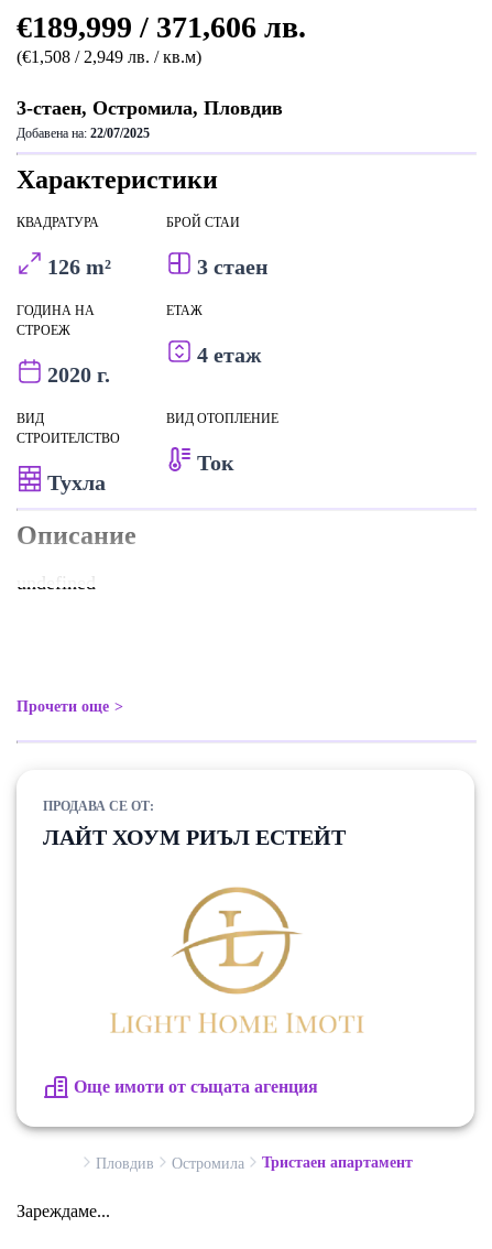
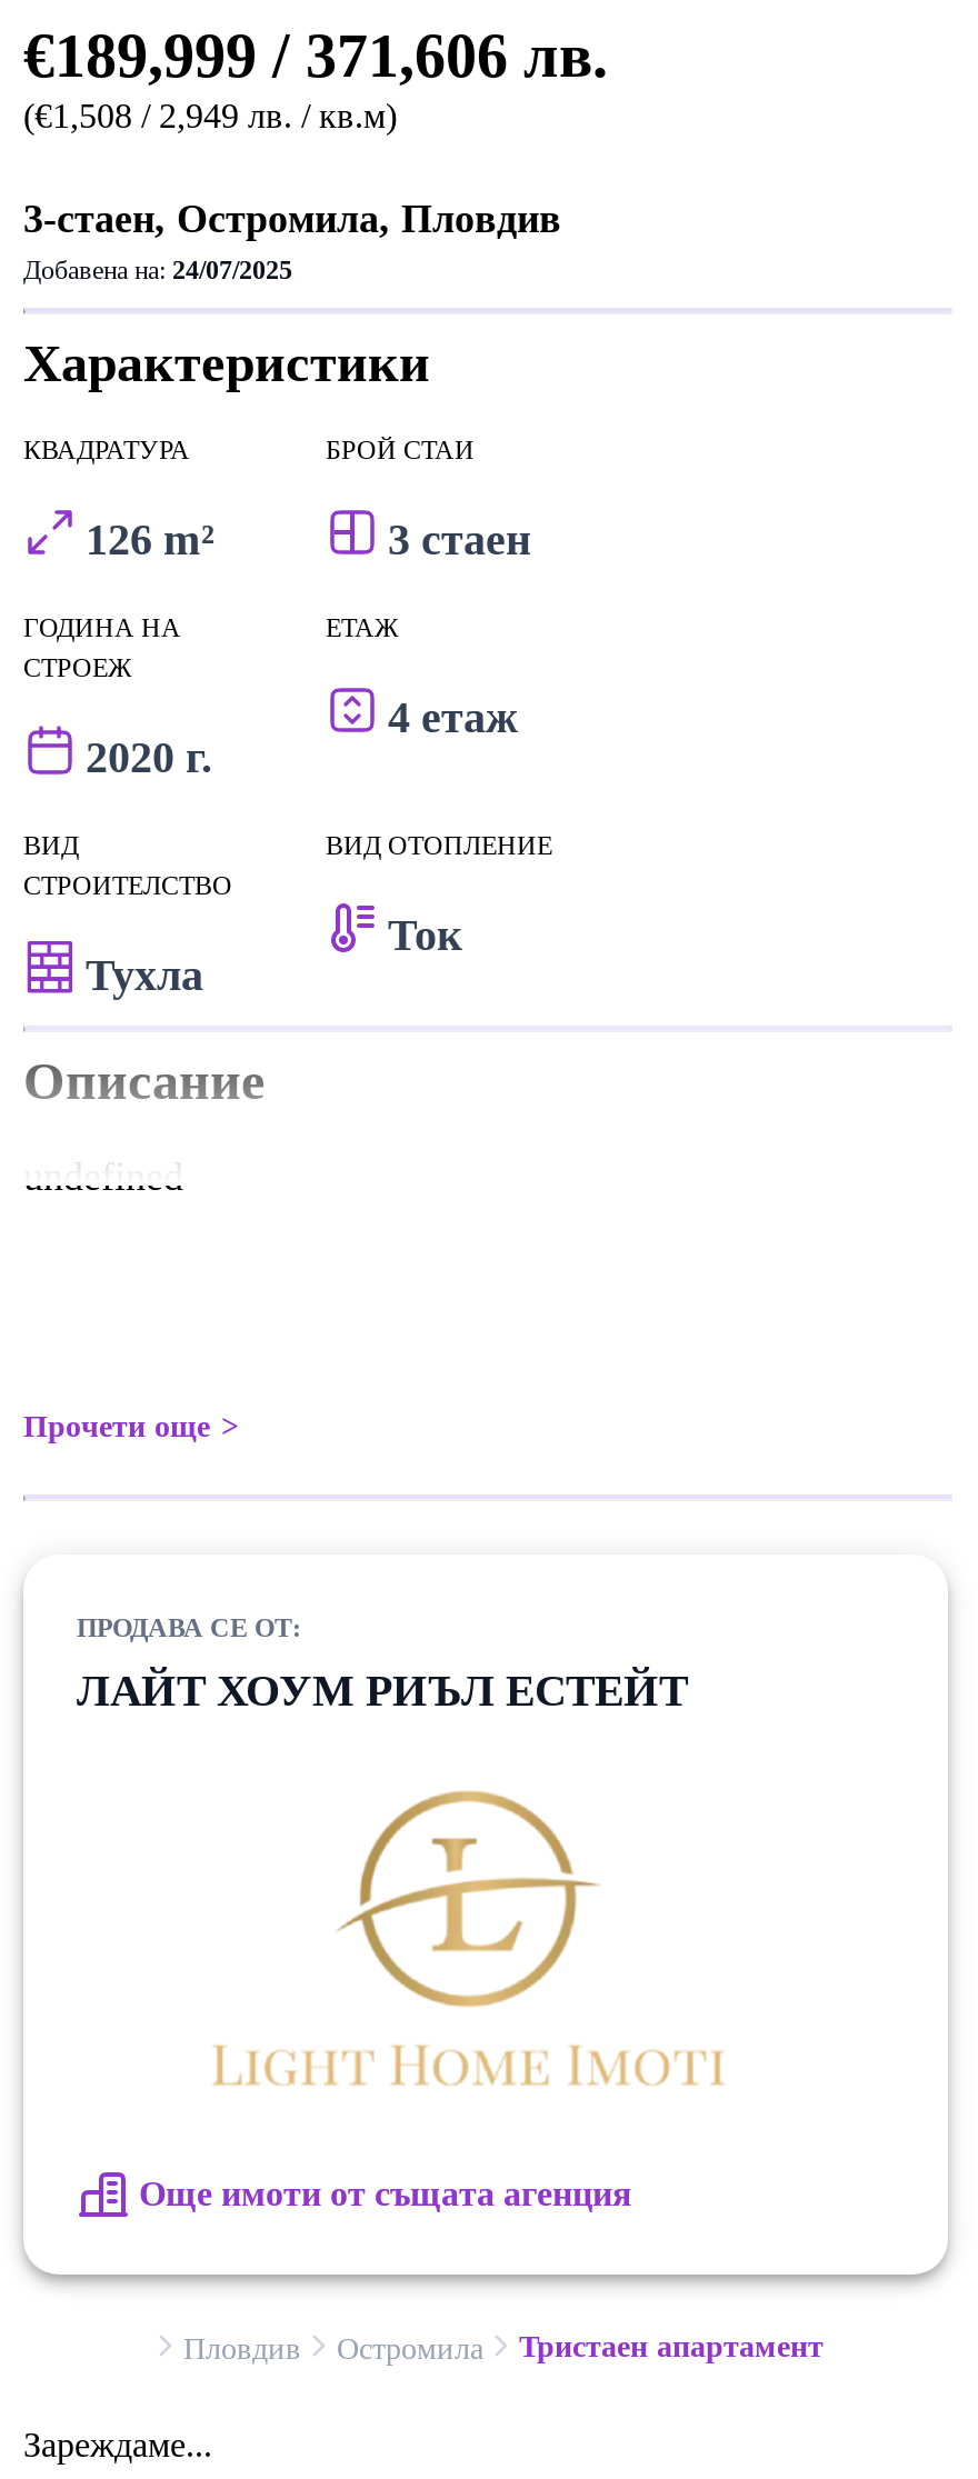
- Добавена на: 22/07/2025
+ Добавена на: 24/07/2025
